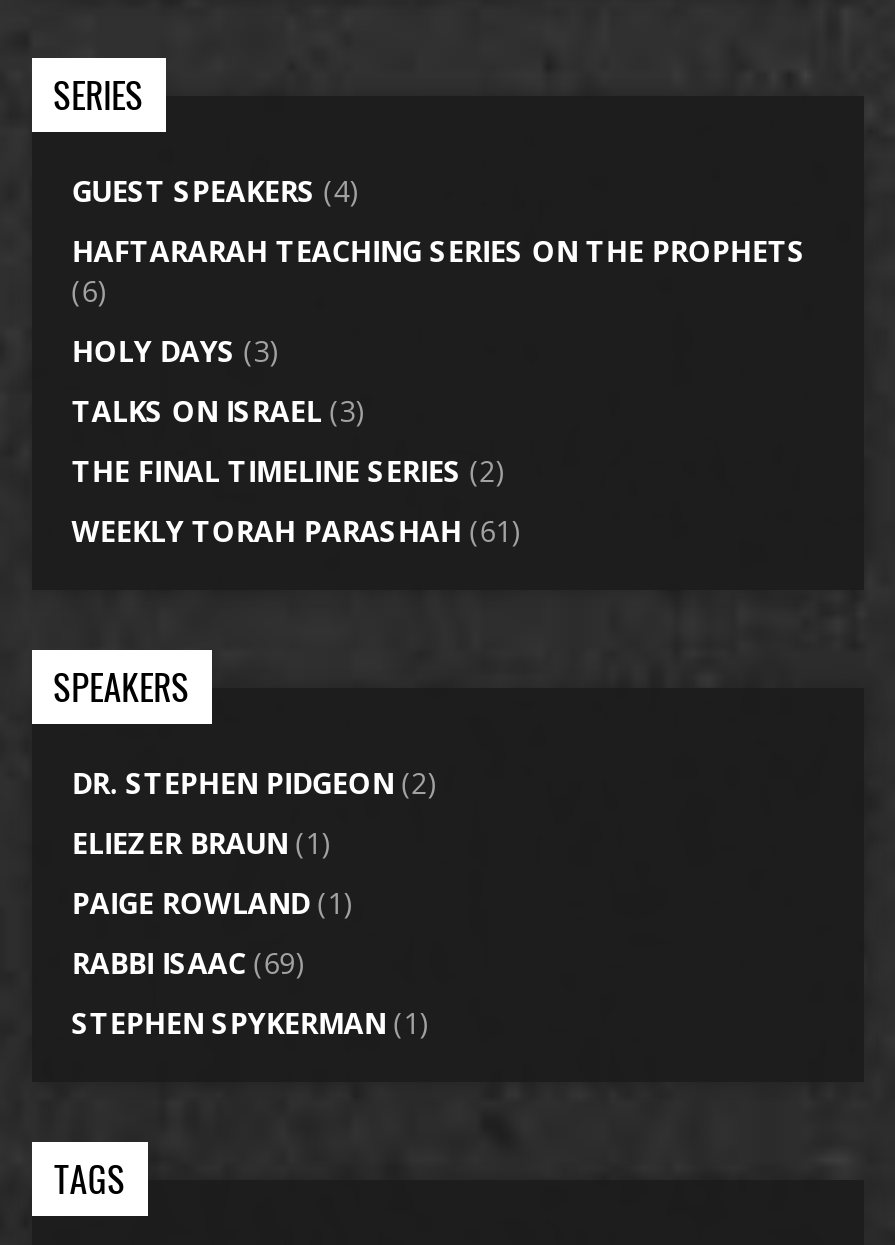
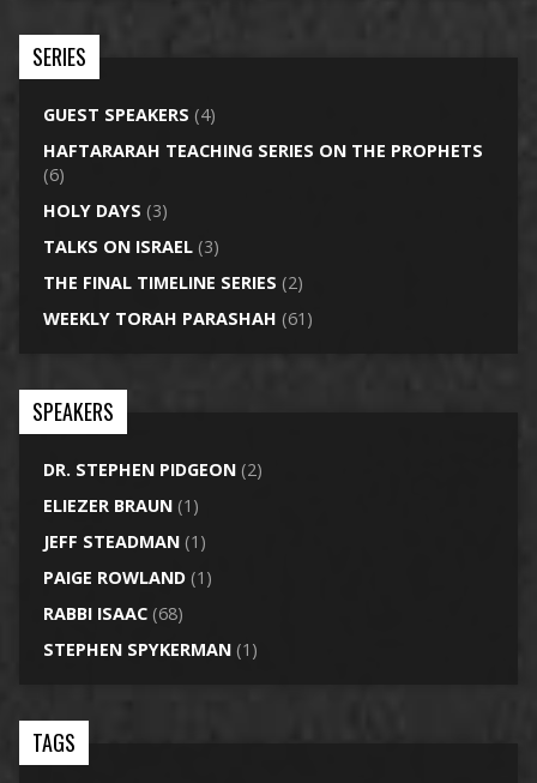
+ JEFF STEADMAN (1)

- RABBI ISAAC (69)
+ RABBI ISAAC (68)
